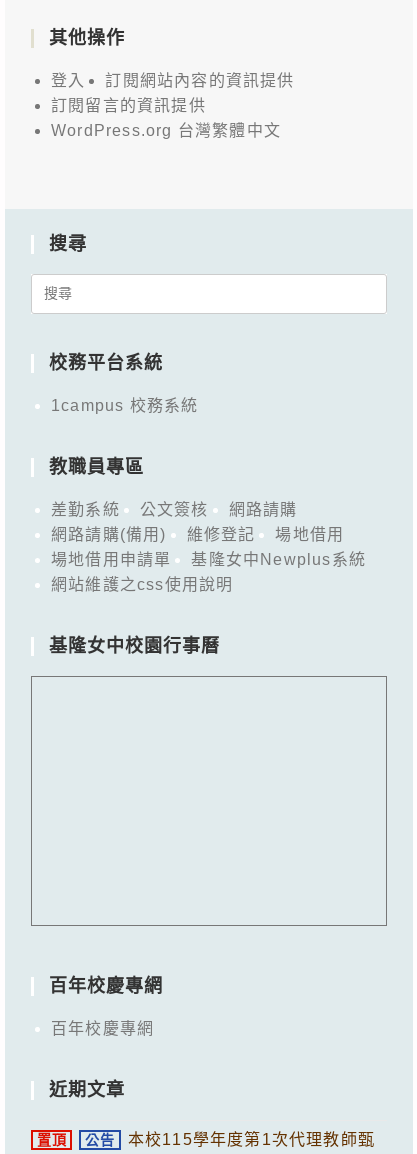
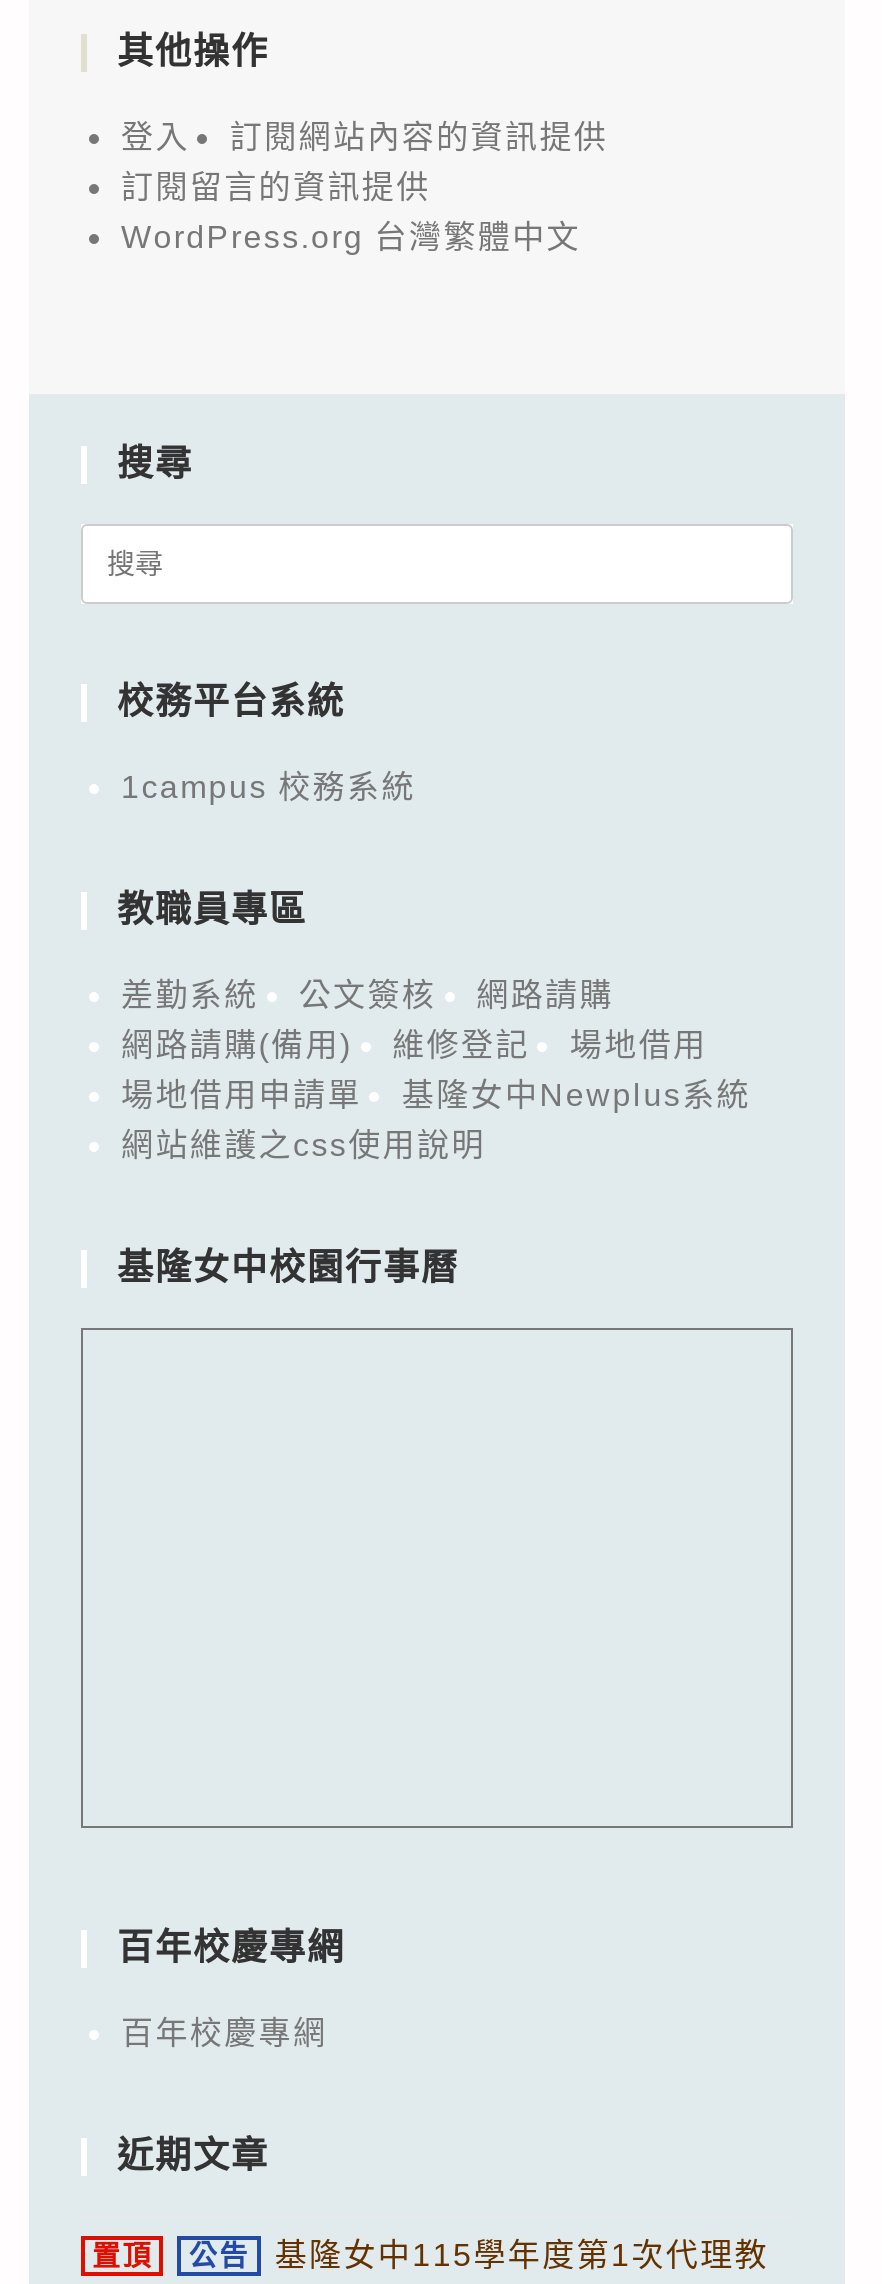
- 本校115學年度第1次代理教師甄
+ 基隆女中115學年度第1次代理教
